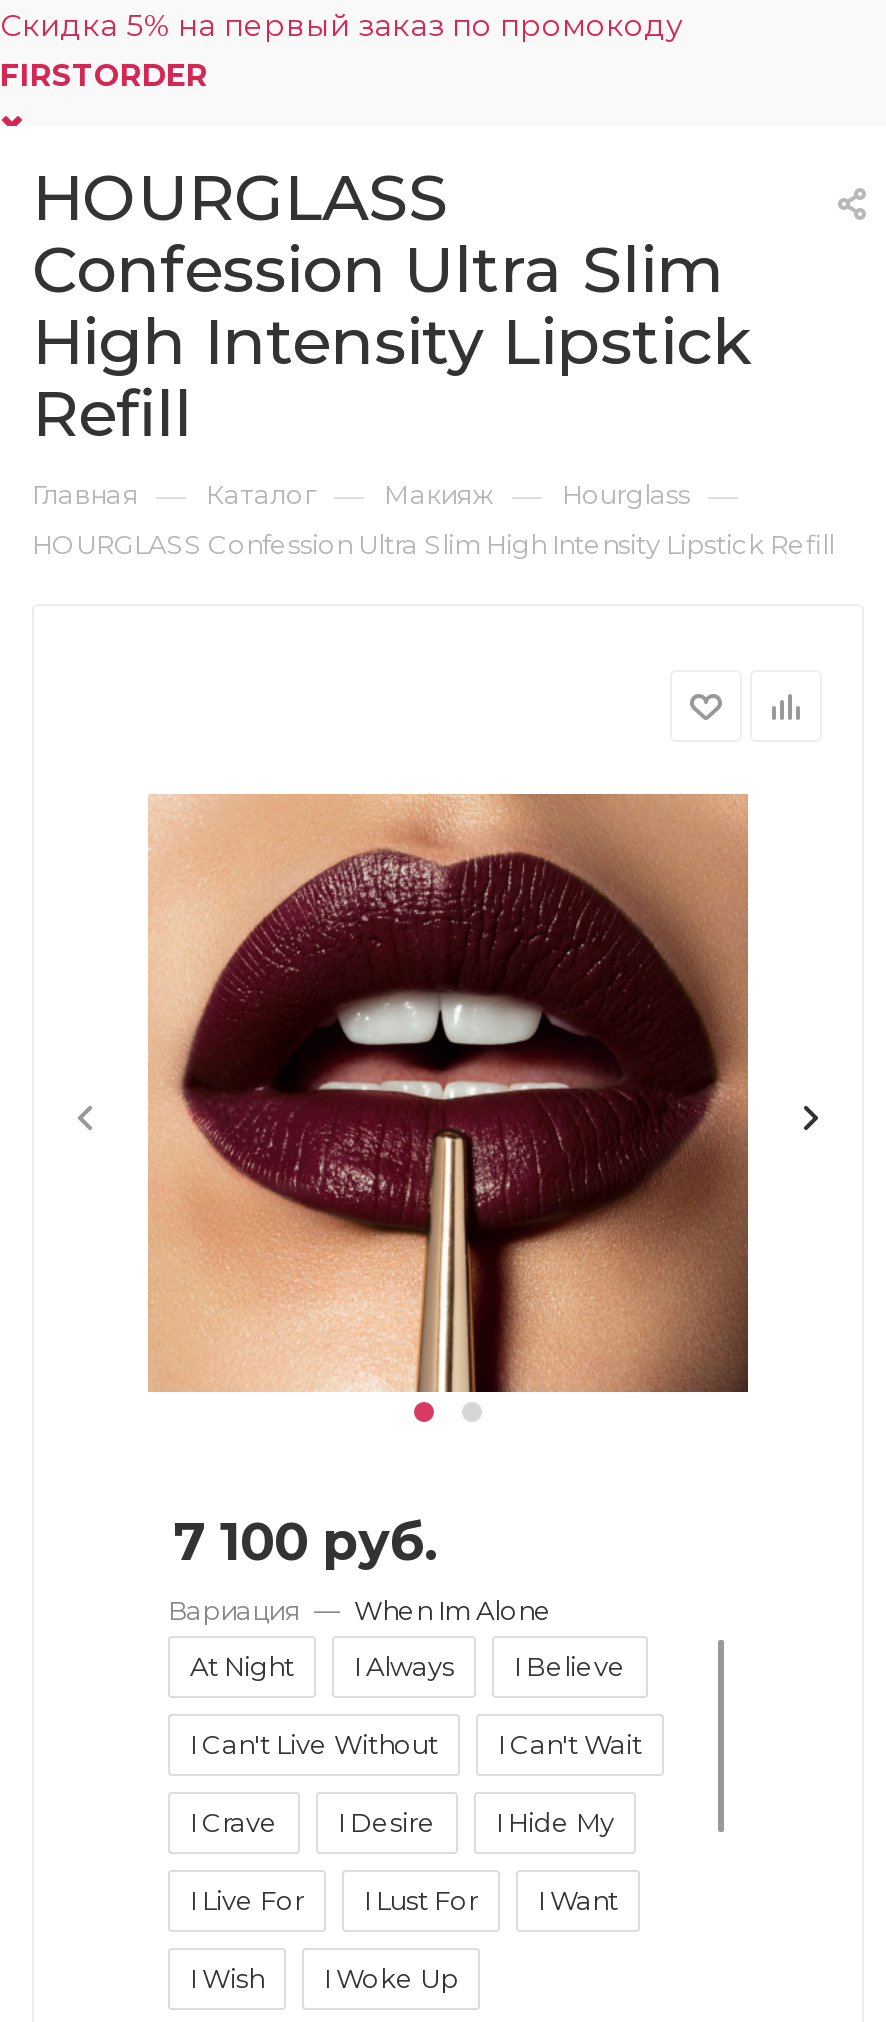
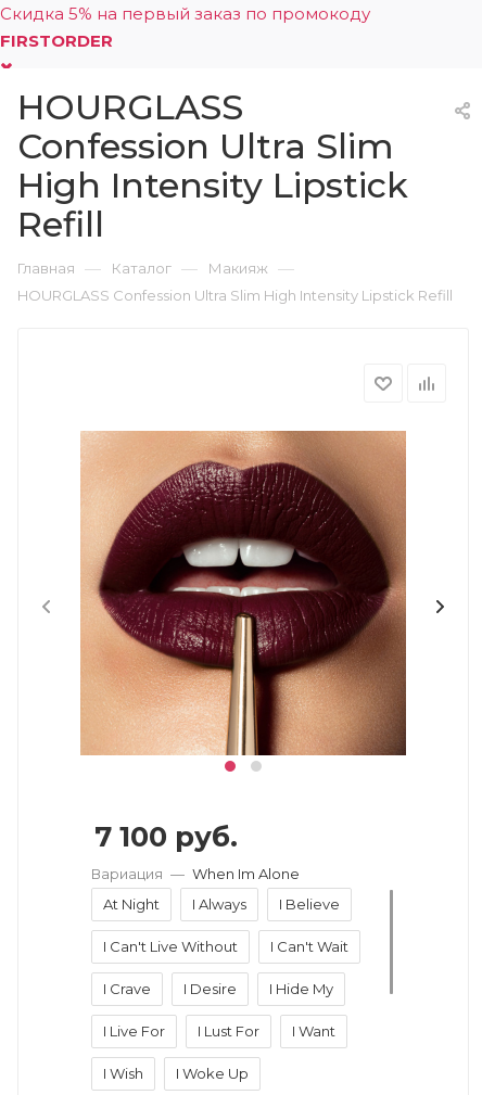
- Hourglass —
